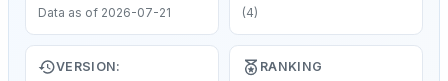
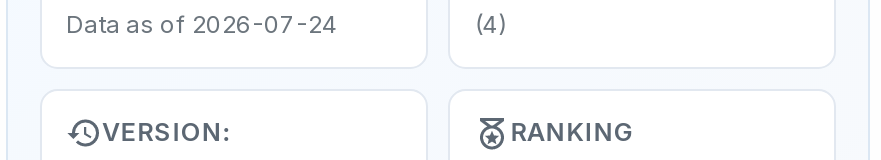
- Data as of 2026-07-21
+ Data as of 2026-07-24
